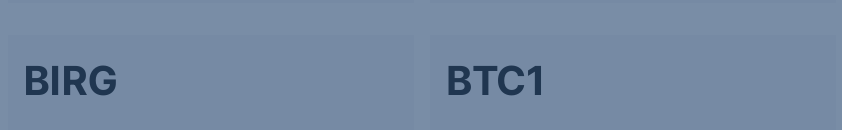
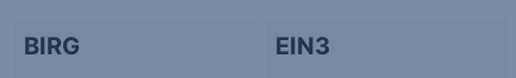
- BTC1
+ EIN3
